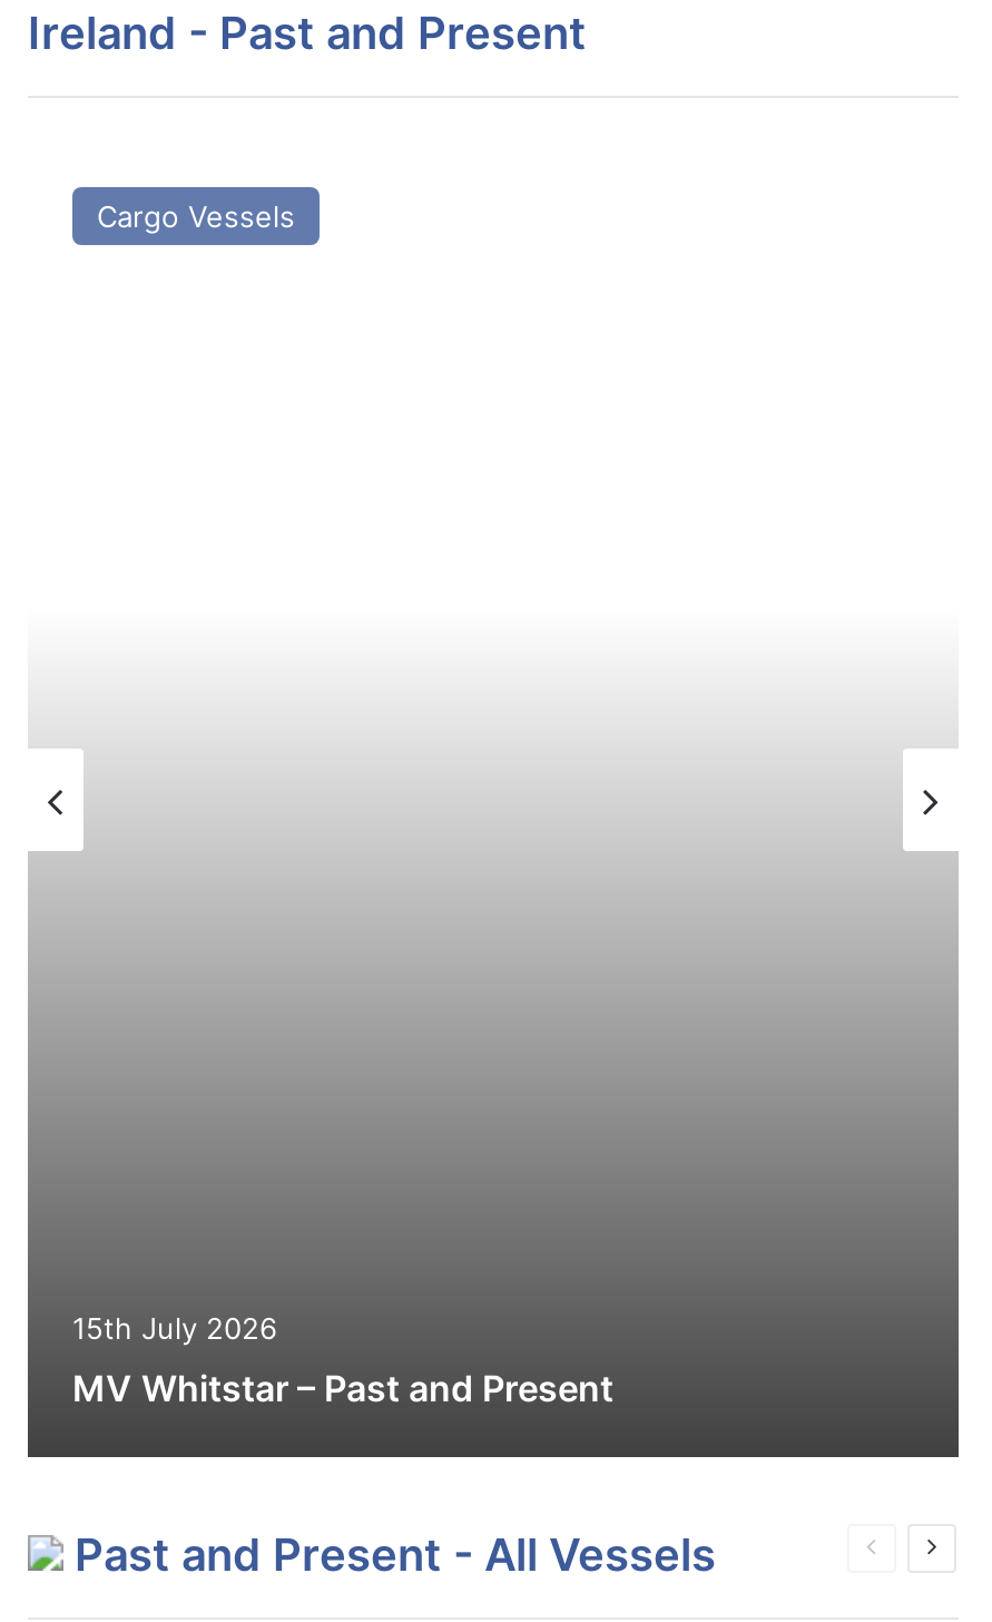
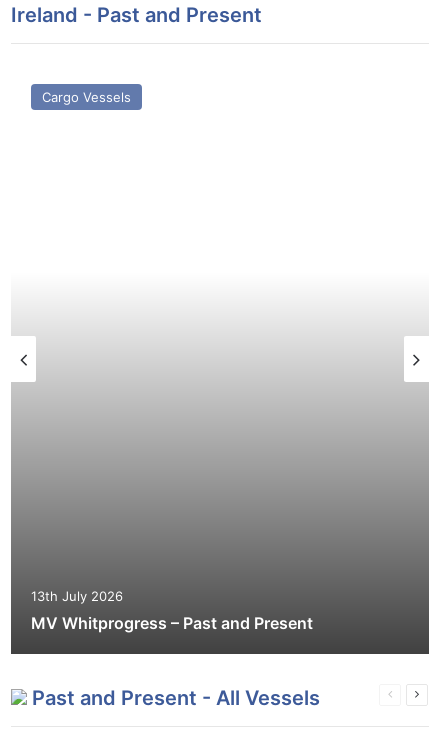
- 15th July 2026
+ 13th July 2026

- MV Whitstar – Past and Present
+ MV Whitprogress – Past and Present
